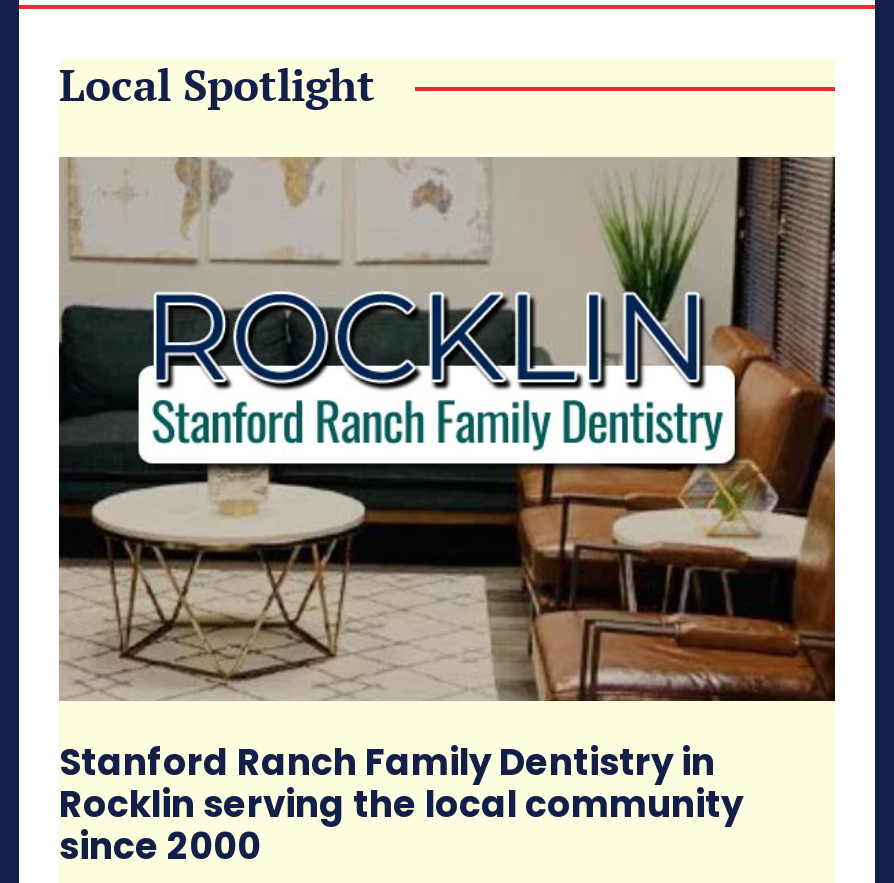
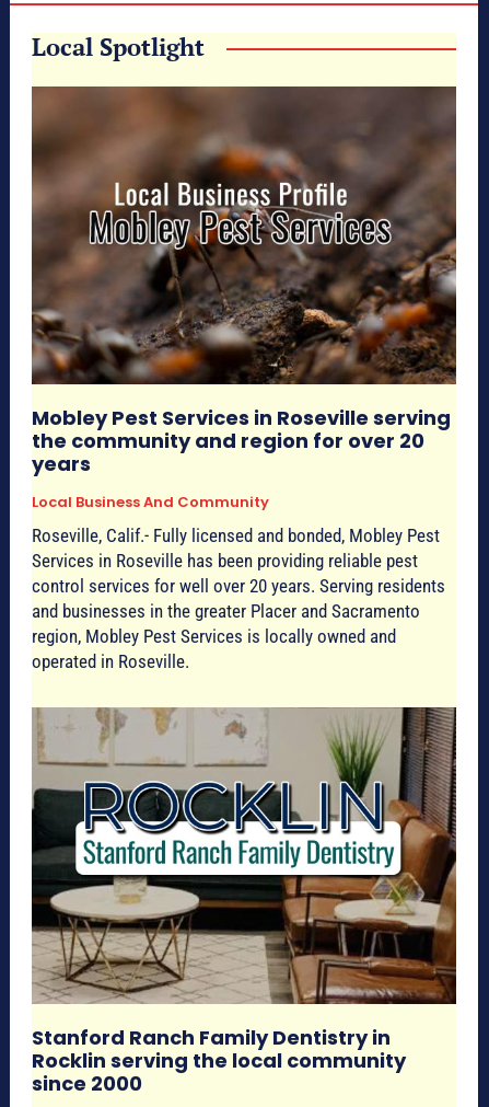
+ [image]
+ Mobley Pest Services in Roseville serving
+ the community and region for over 20
+ years
+ Local Business And Community
+ Roseville, Calif.- Fully licensed and bonded, Mobley Pest
+ Services in Roseville has been providing reliable pest
+ control services for well over 20 years. Serving residents
+ and businesses in the greater Placer and Sacramento
+ region, Mobley Pest Services is locally owned and
+ operated in Roseville.
